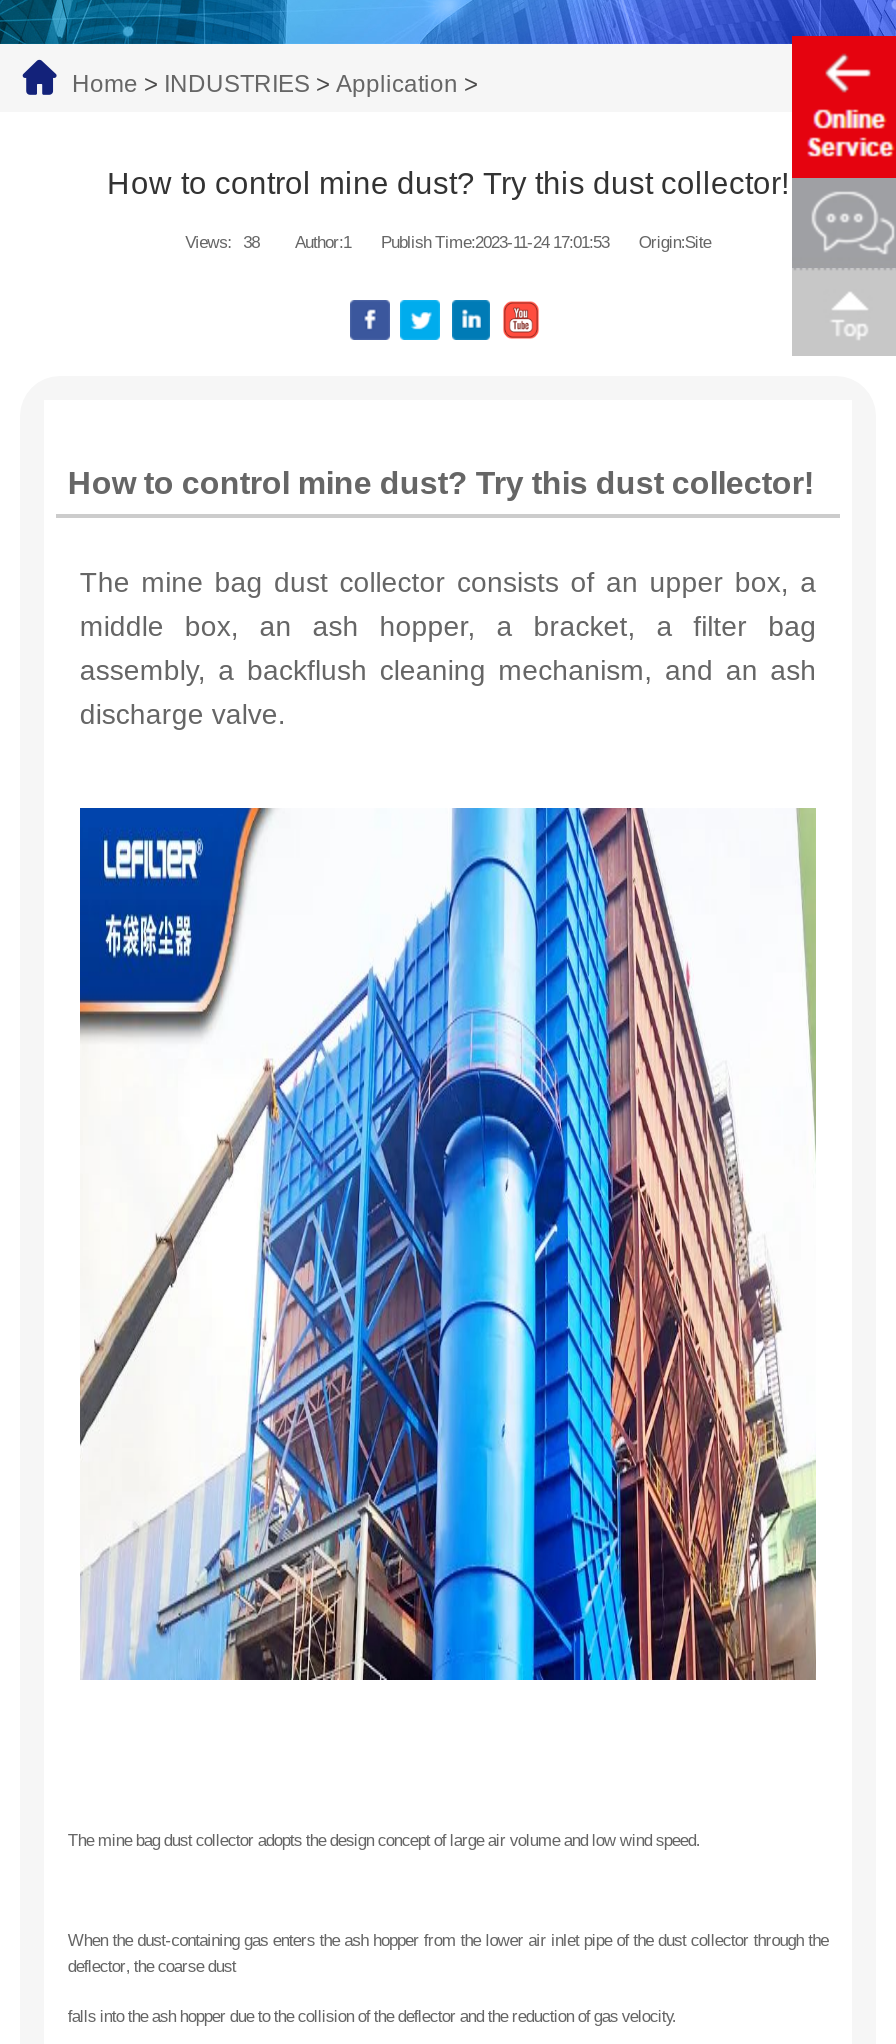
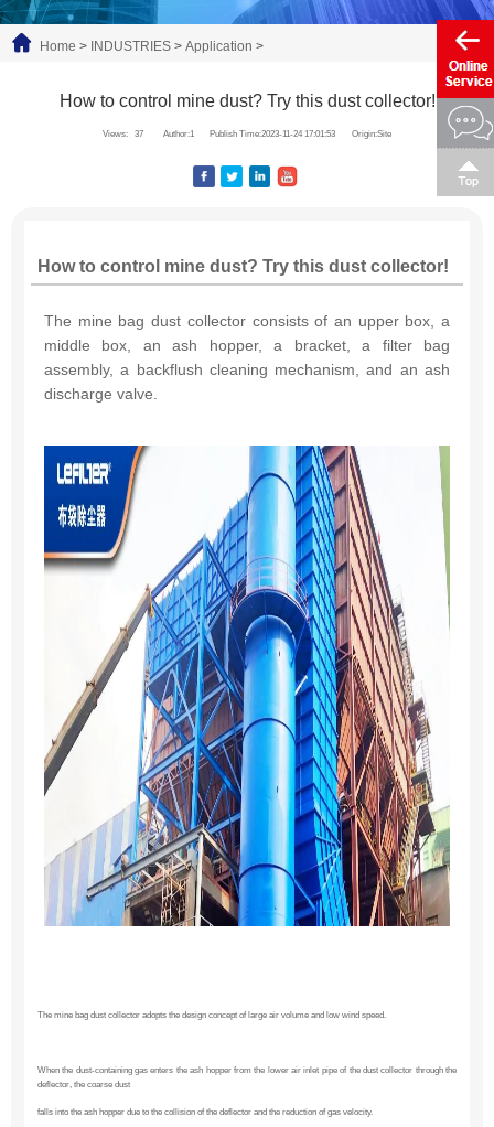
- Views: 38 Author:1 Publish Time:2023-11-24 17:01:53 Origin:Site
+ Views: 37 Author:1 Publish Time:2023-11-24 17:01:53 Origin:Site
